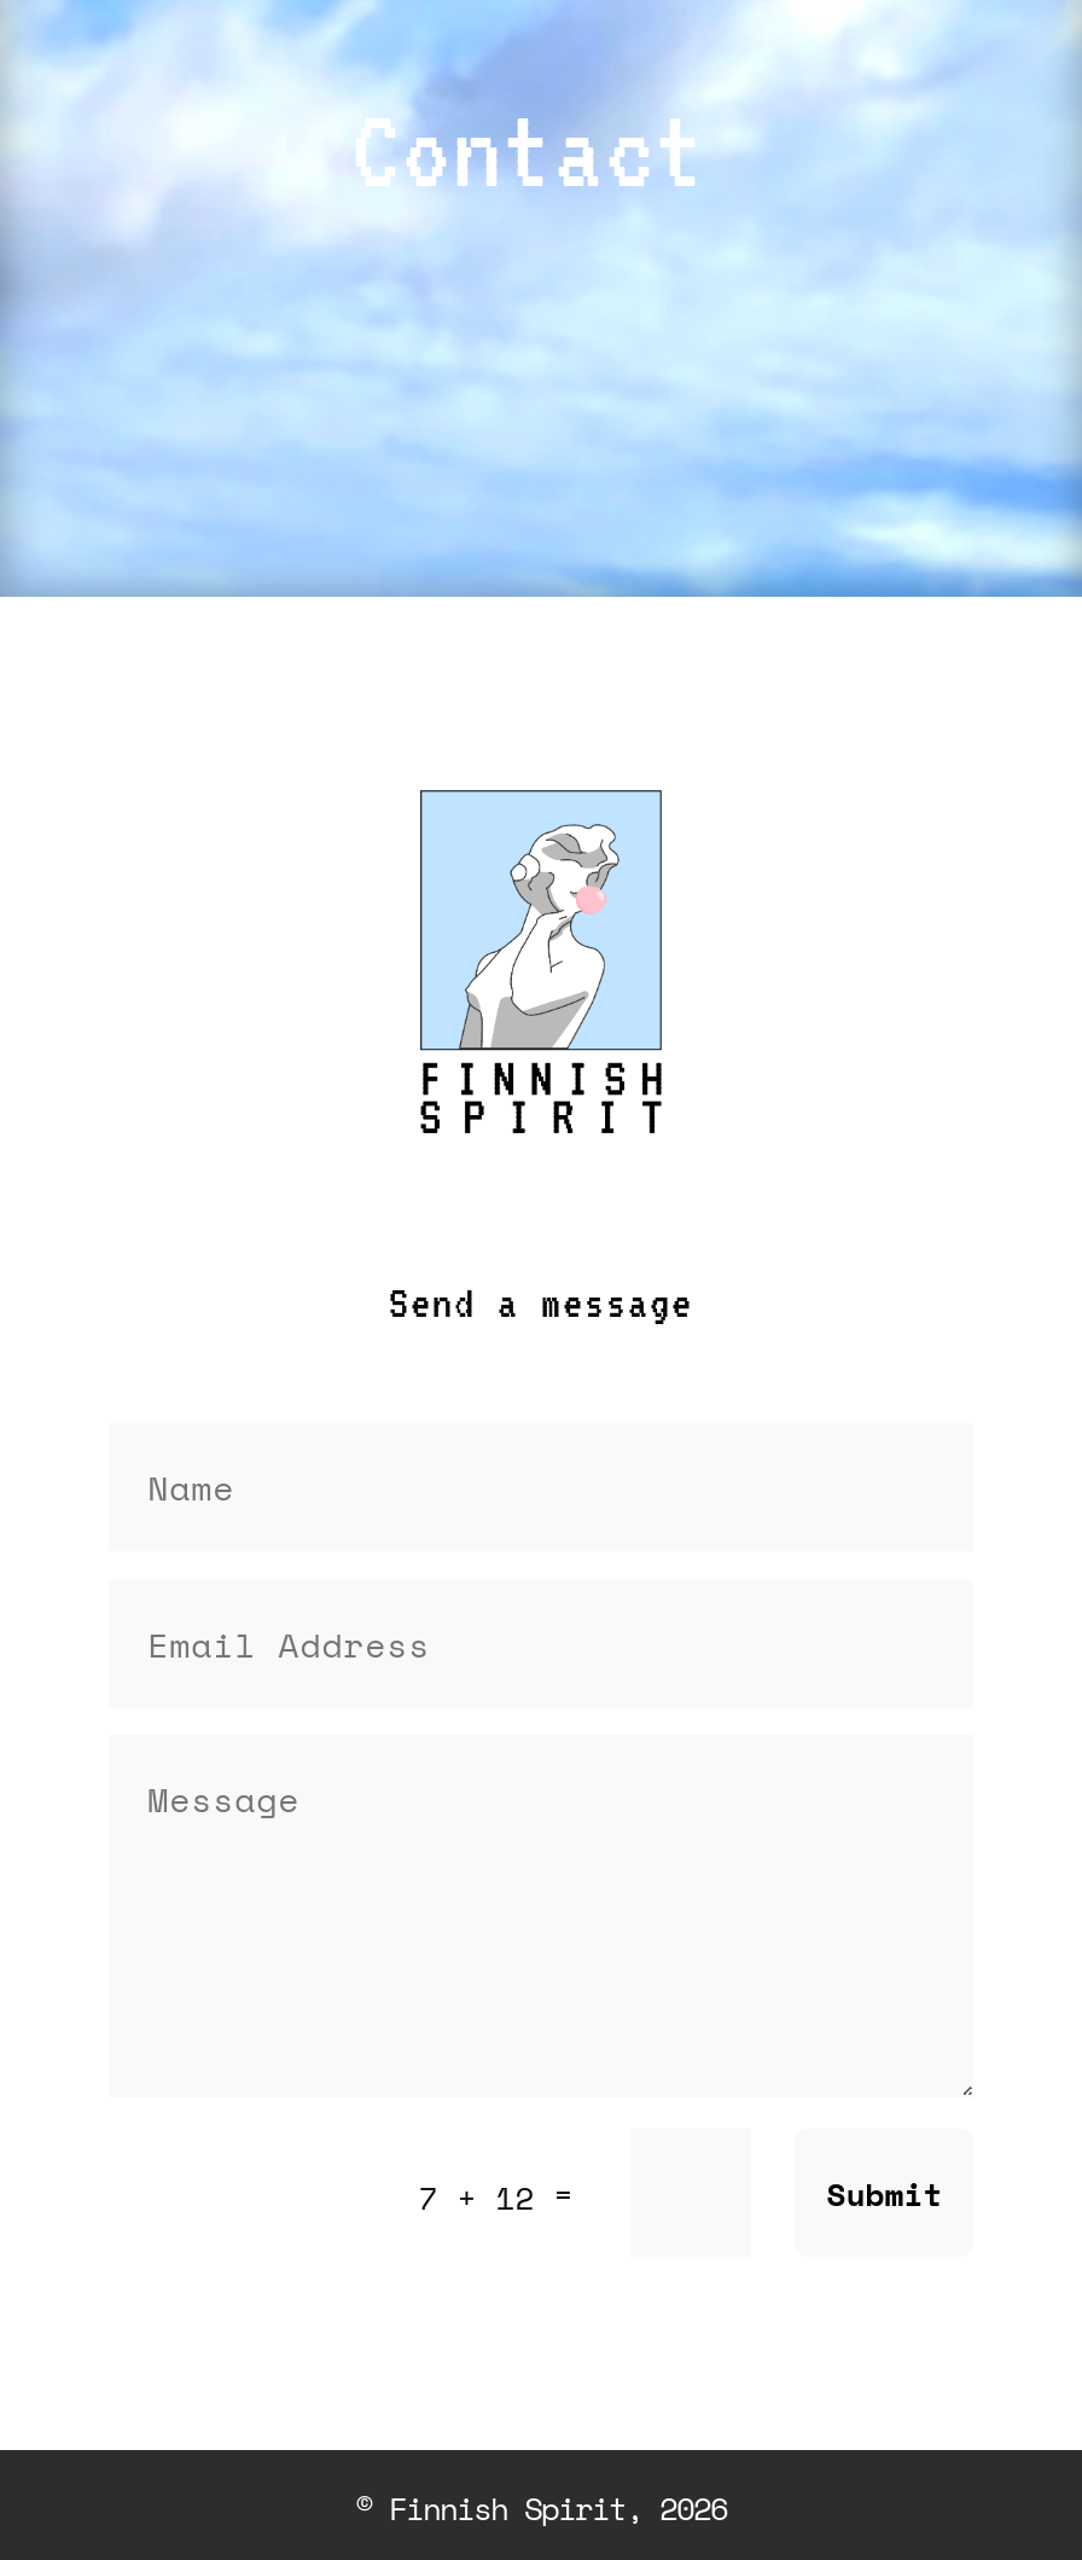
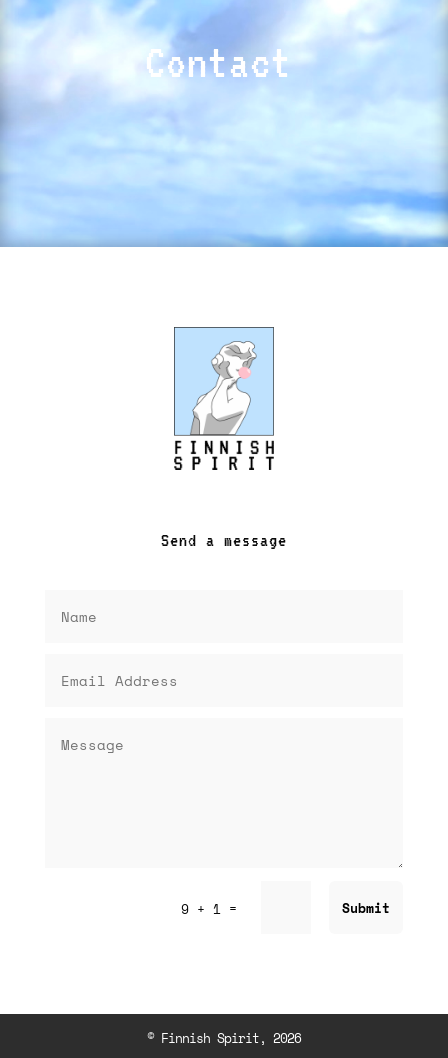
- 7 + 12 =
+ 9 + 1 =
